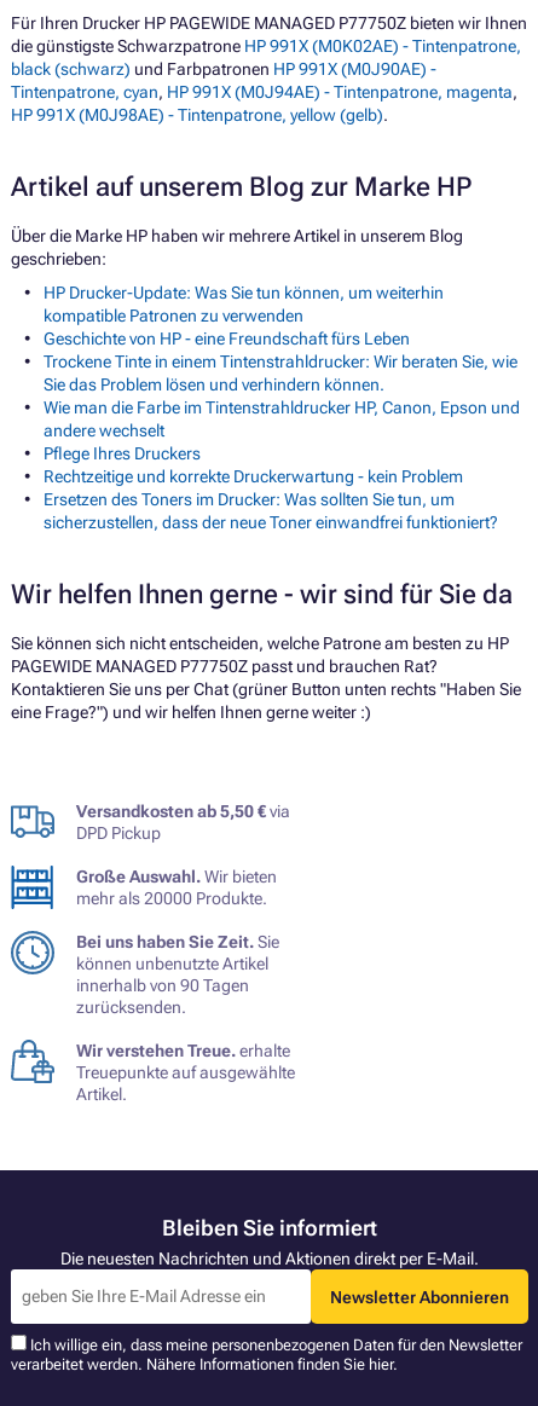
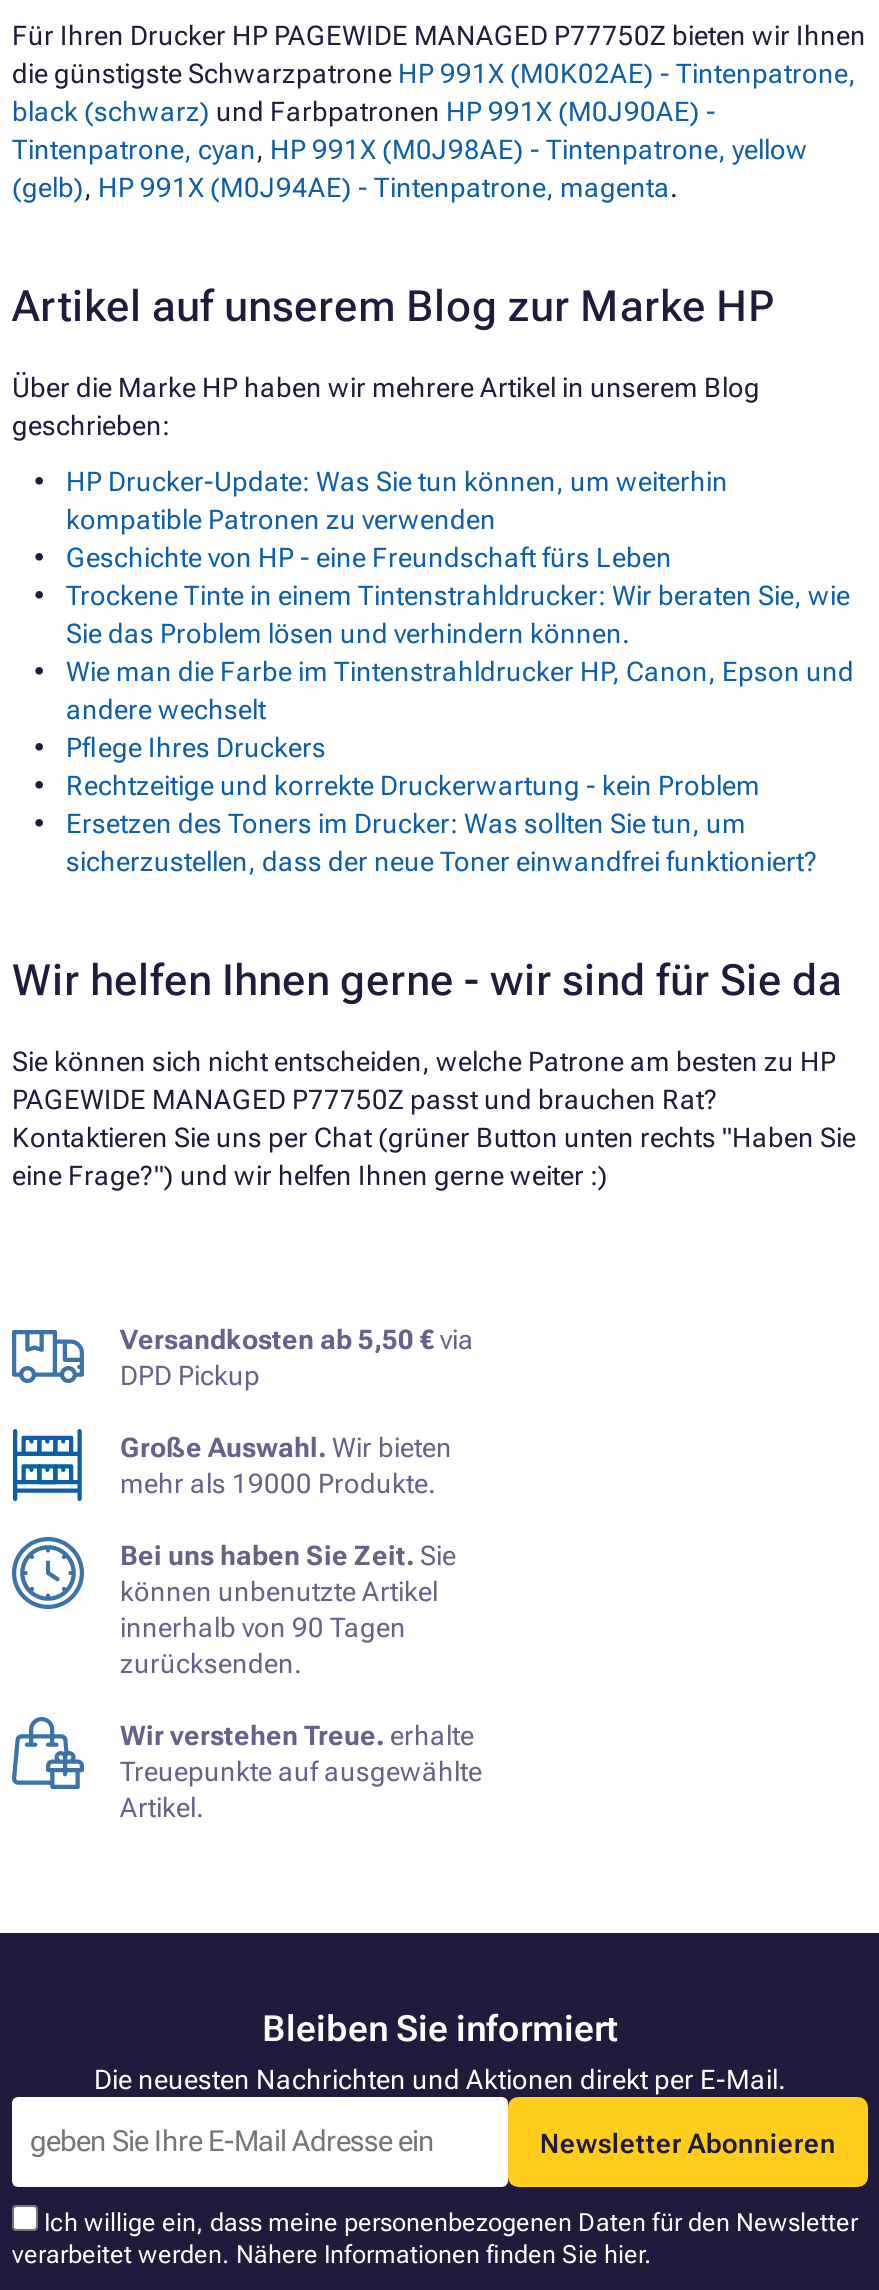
- Tintenpatrone, cyan, HP 991X (M0J94AE) - Tintenpatrone, magenta,
- HP 991X (M0J98AE) - Tintenpatrone, yellow (gelb).
+ Tintenpatrone, cyan, HP 991X (M0J98AE) - Tintenpatrone, yellow
+ (gelb), HP 991X (M0J94AE) - Tintenpatrone, magenta.

- mehr als 20000 Produkte.
+ mehr als 19000 Produkte.
